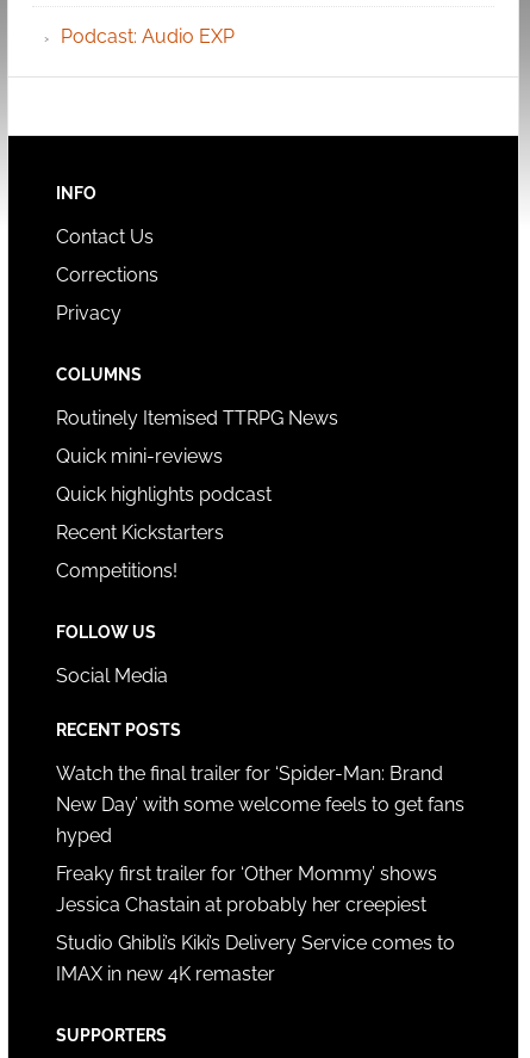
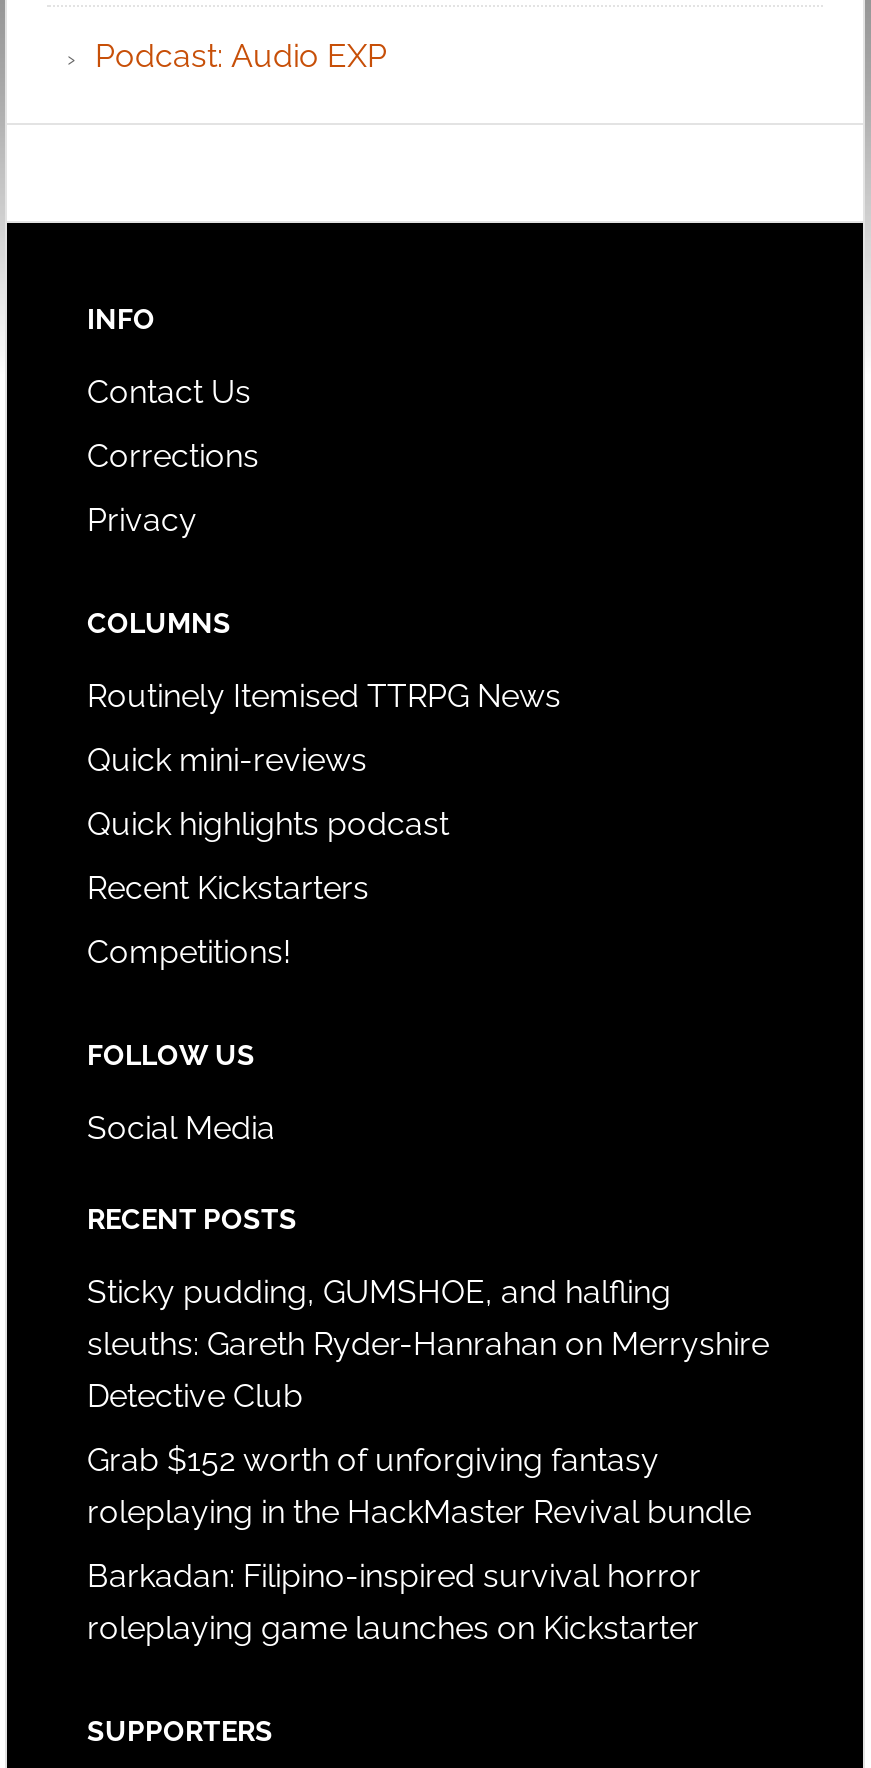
- Watch the final trailer for ‘Spider-Man: Brand
- New Day’ with some welcome feels to get fans
- hyped
+ Sticky pudding, GUMSHOE, and halfling
+ sleuths: Gareth Ryder-Hanrahan on Merryshire
+ Detective Club

- Freaky first trailer for ‘Other Mommy’ shows
- Jessica Chastain at probably her creepiest
+ Grab $152 worth of unforgiving fantasy
+ roleplaying in the HackMaster Revival bundle

- Studio Ghibli’s Kiki’s Delivery Service comes to
- IMAX in new 4K remaster
+ Barkadan: Filipino-inspired survival horror
+ roleplaying game launches on Kickstarter
